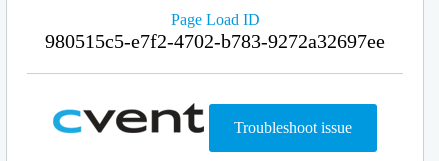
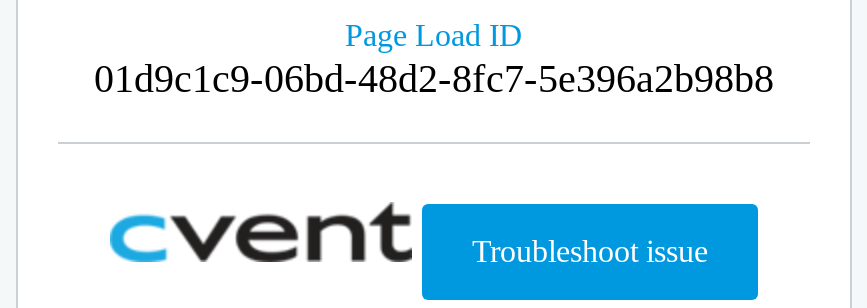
- 980515c5-e7f2-4702-b783-9272a32697ee
+ 01d9c1c9-06bd-48d2-8fc7-5e396a2b98b8
